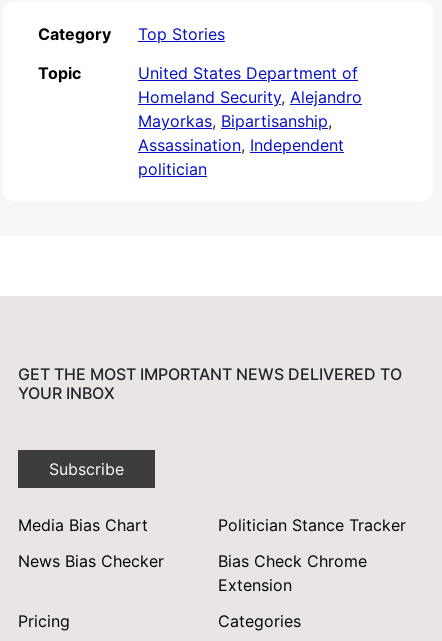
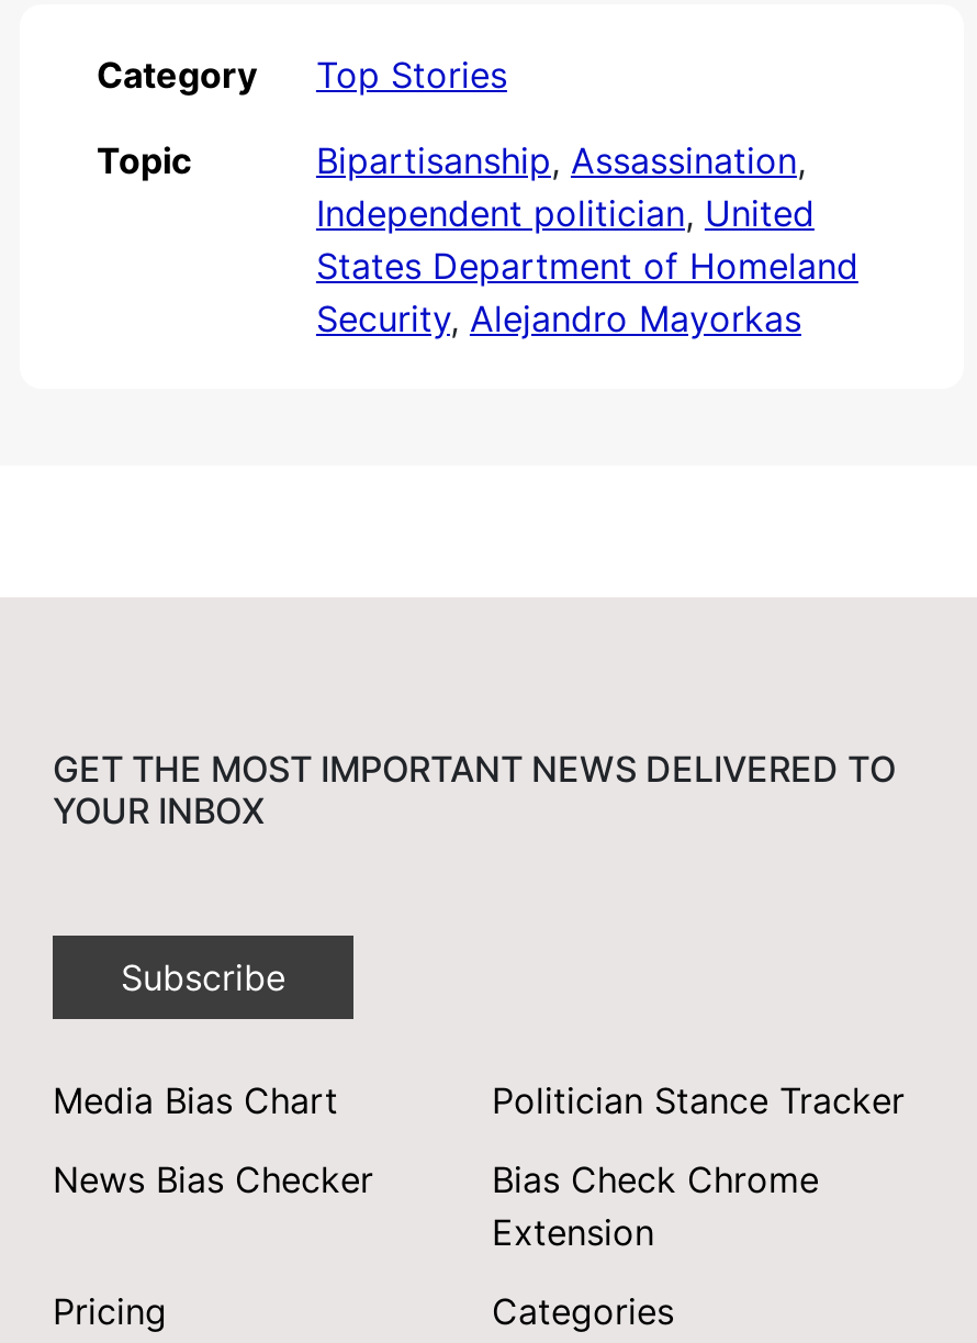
- United States Department of
- Homeland Security, Alejandro
- Mayorkas, Bipartisanship,
- Assassination, Independent
- politician
+ Bipartisanship, Assassination,
+ Independent politician, United
+ States Department of Homeland
+ Security, Alejandro Mayorkas
